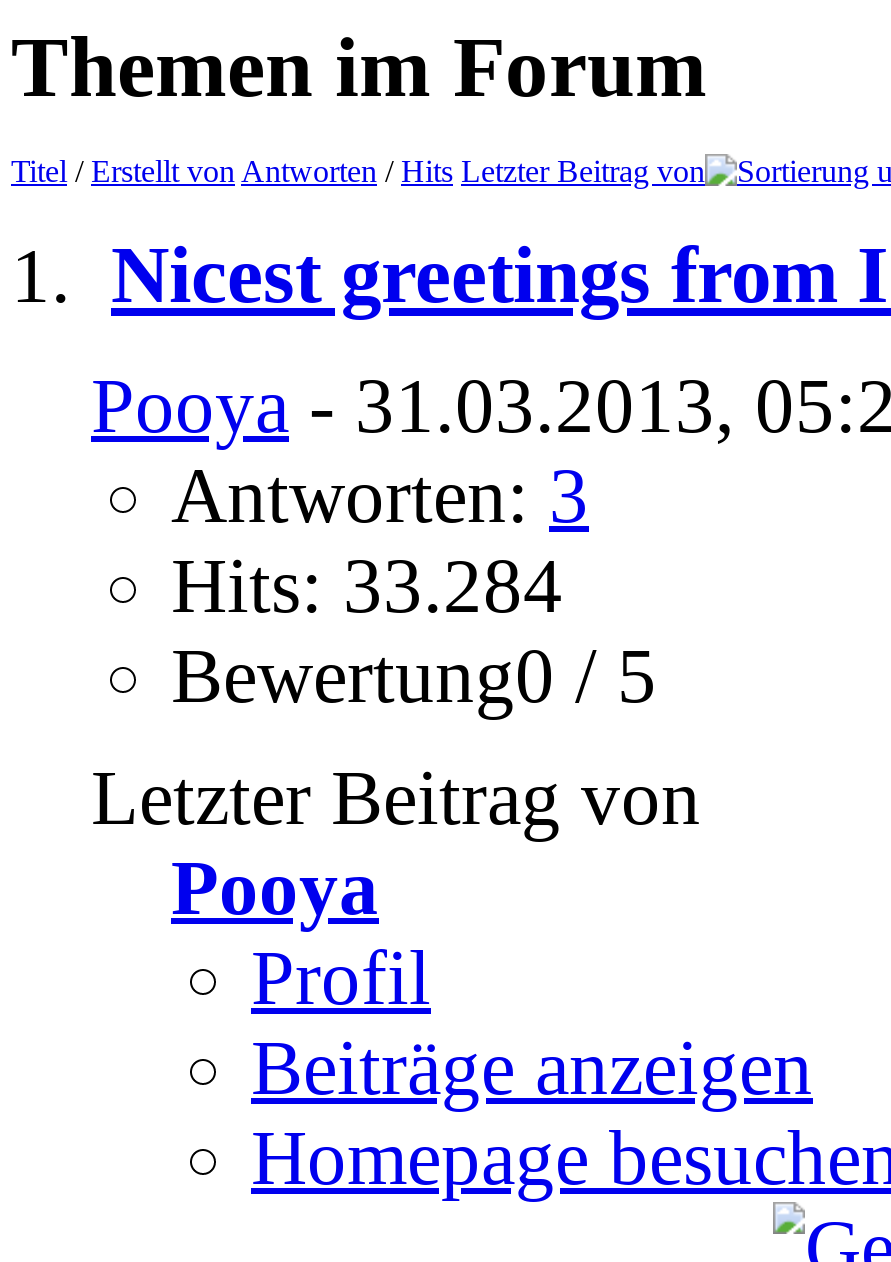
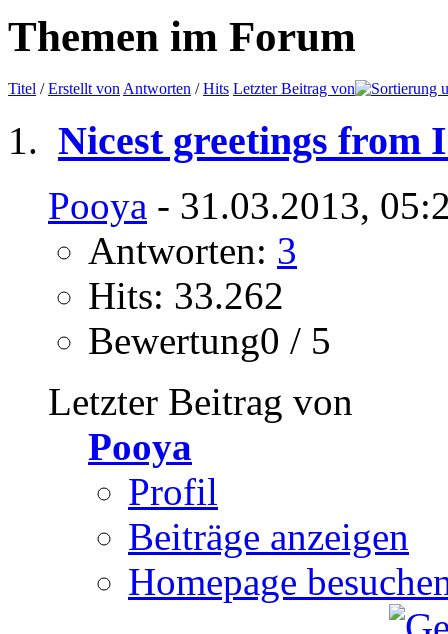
- Hits: 33.284
+ Hits: 33.262
